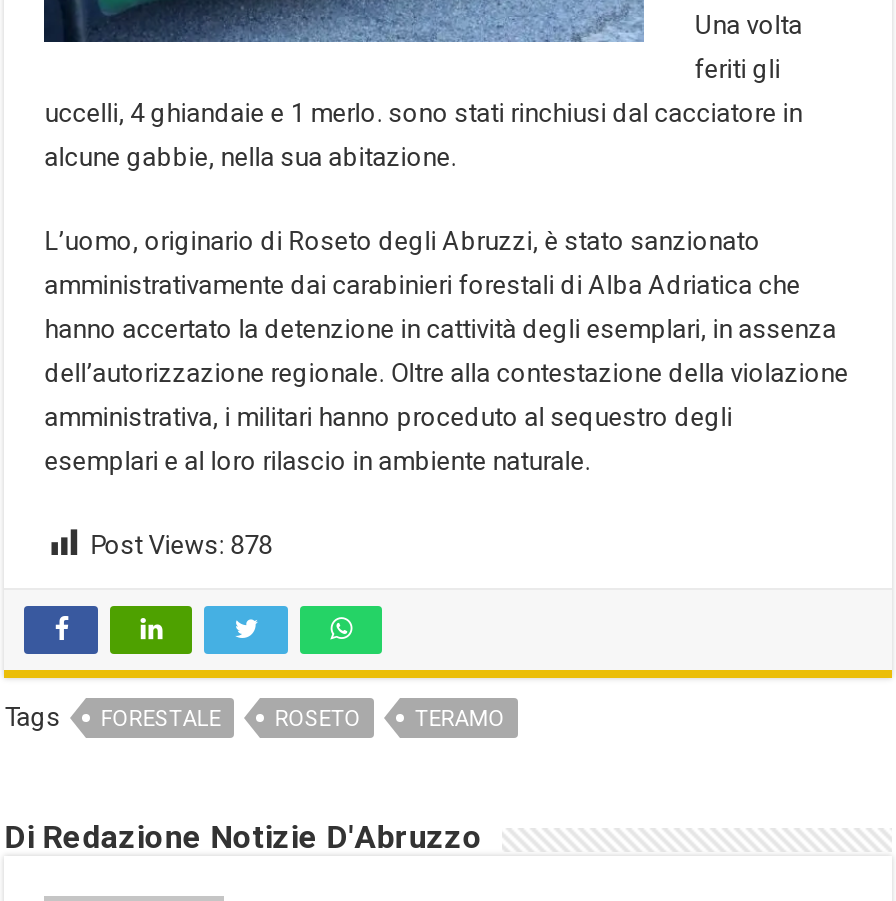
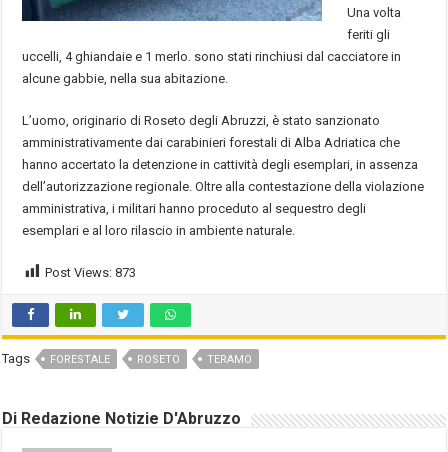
- Post Views: 878
+ Post Views: 873
